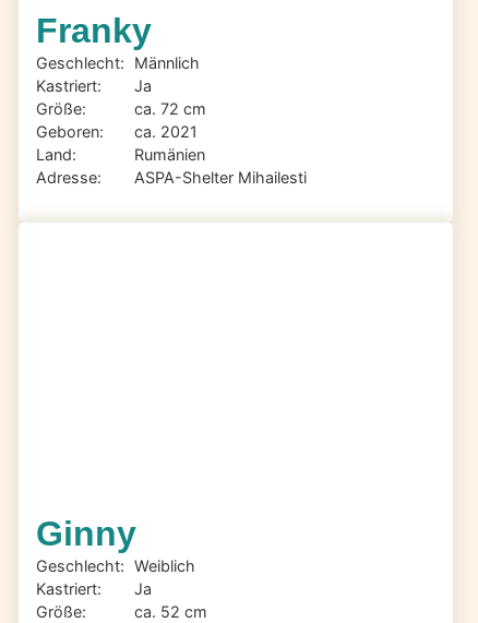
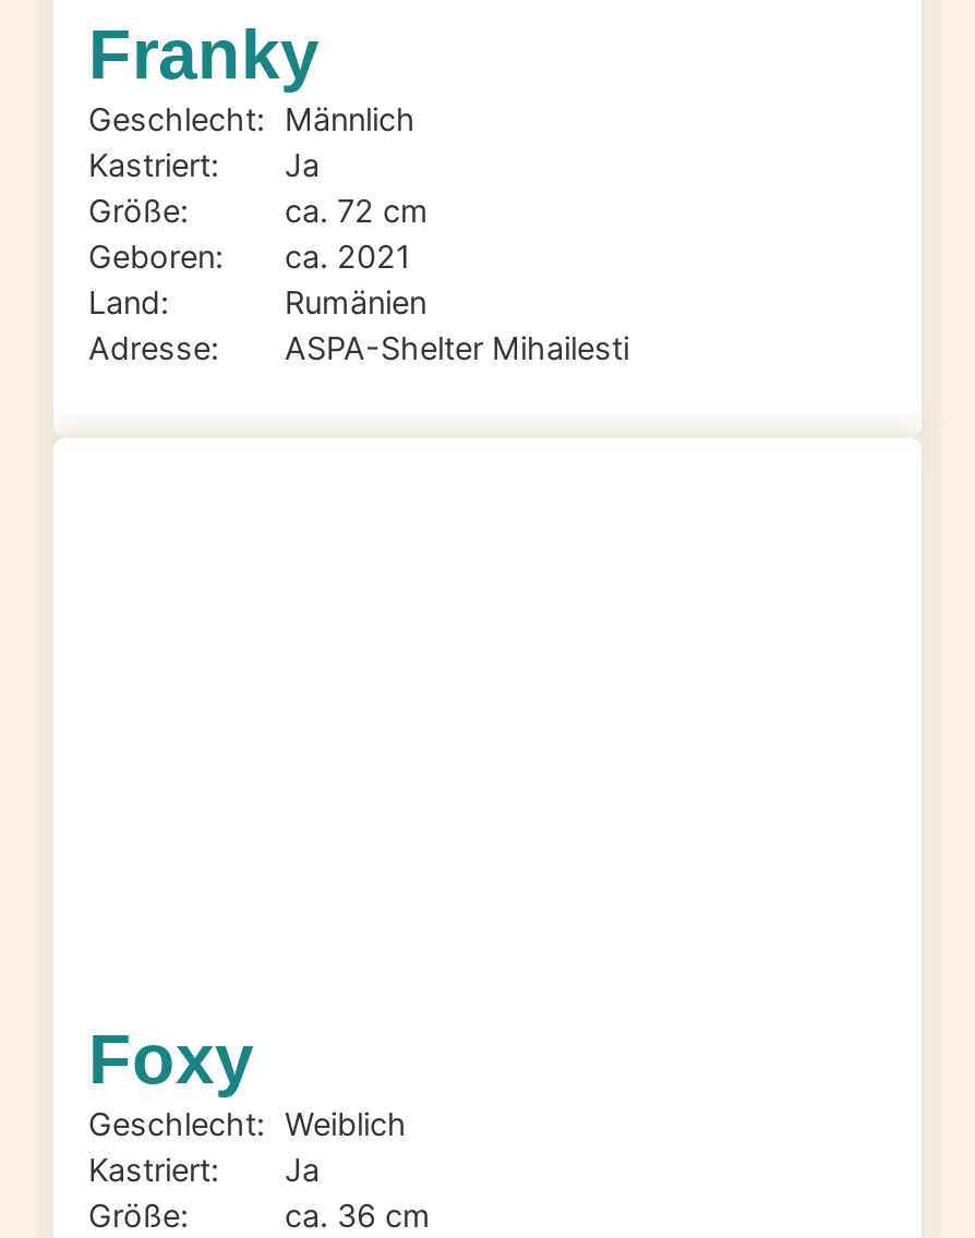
- Ginny
+ Foxy

- ca. 52 cm
+ ca. 36 cm
